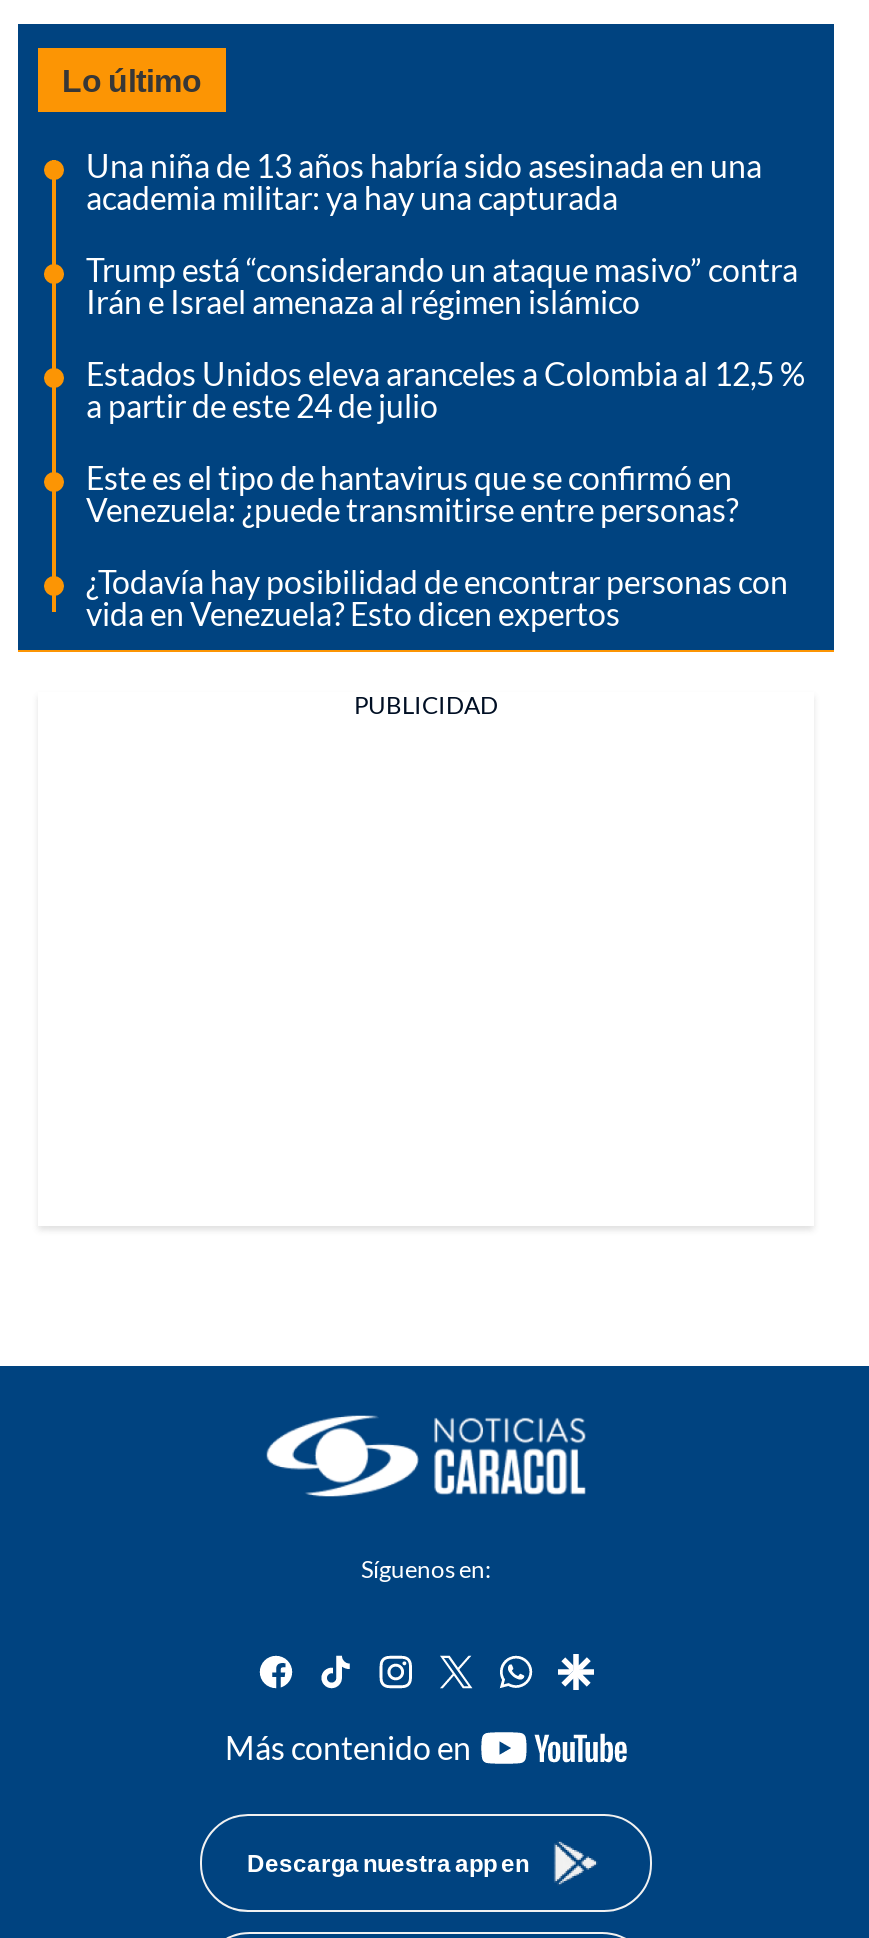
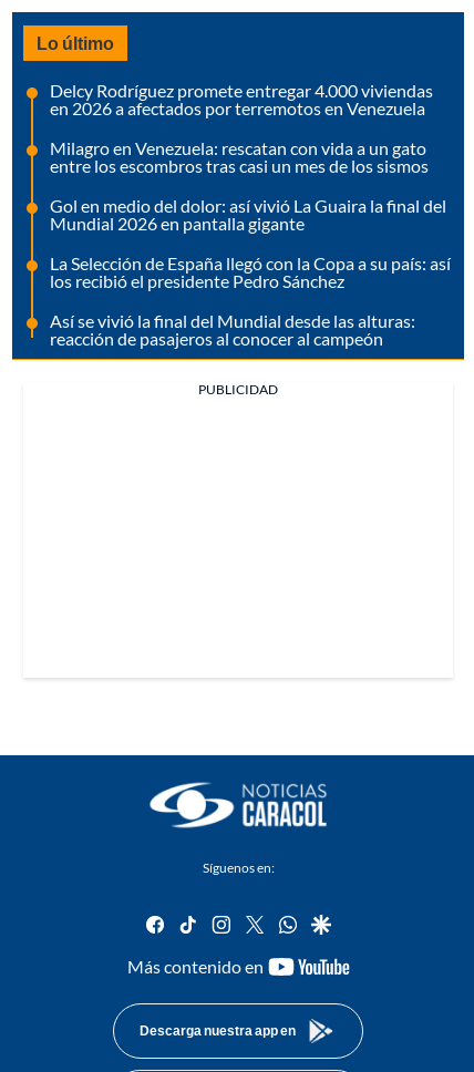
- Una niña de 13 años habría sido asesinada en una
- academia militar: ya hay una capturada
+ Delcy Rodríguez promete entregar 4.000 viviendas
+ en 2026 a afectados por terremotos en Venezuela

- Trump está “considerando un ataque masivo” contra
- Irán e Israel amenaza al régimen islámico
+ Milagro en Venezuela: rescatan con vida a un gato
+ entre los escombros tras casi un mes de los sismos

- Estados Unidos eleva aranceles a Colombia al 12,5 %
- a partir de este 24 de julio
+ Gol en medio del dolor: así vivió La Guaira la final del
+ Mundial 2026 en pantalla gigante

- Este es el tipo de hantavirus que se confirmó en
- Venezuela: ¿puede transmitirse entre personas?
+ La Selección de España llegó con la Copa a su país: así
+ los recibió el presidente Pedro Sánchez

- ¿Todavía hay posibilidad de encontrar personas con
- vida en Venezuela? Esto dicen expertos
+ Así se vivió la final del Mundial desde las alturas:
+ reacción de pasajeros al conocer al campeón
